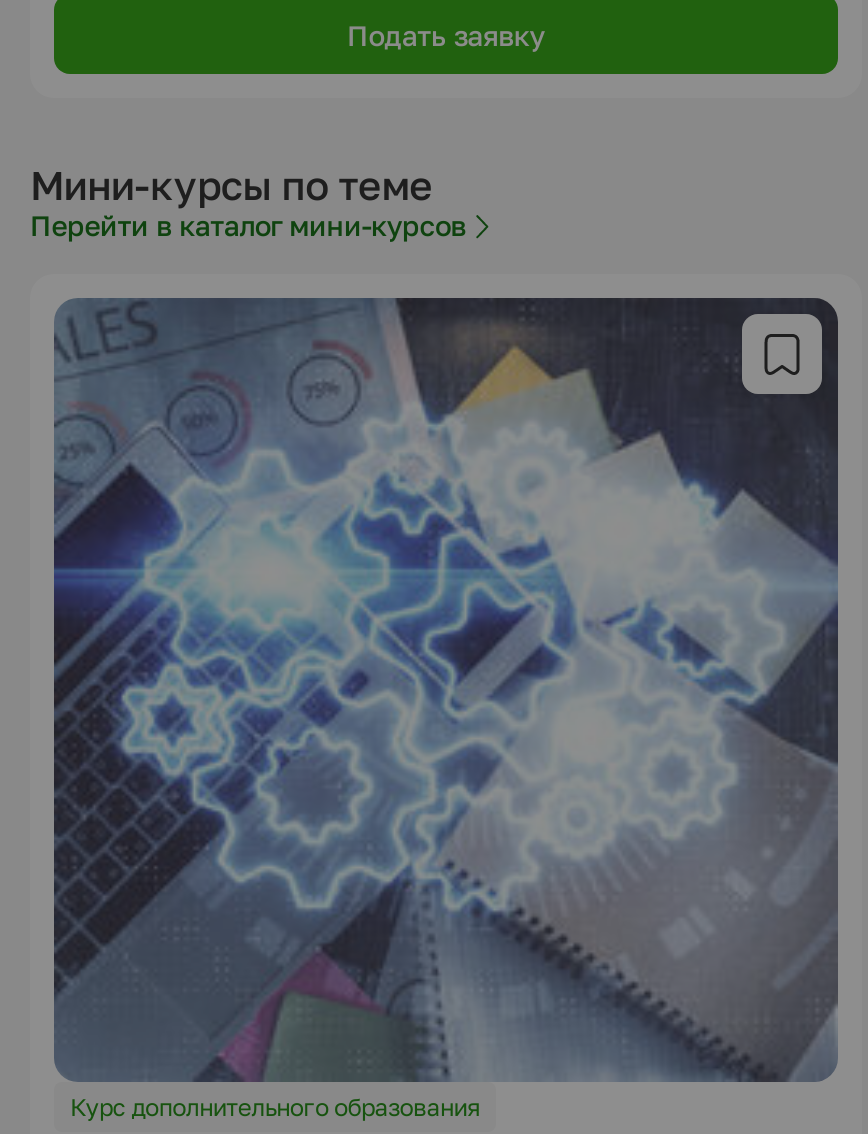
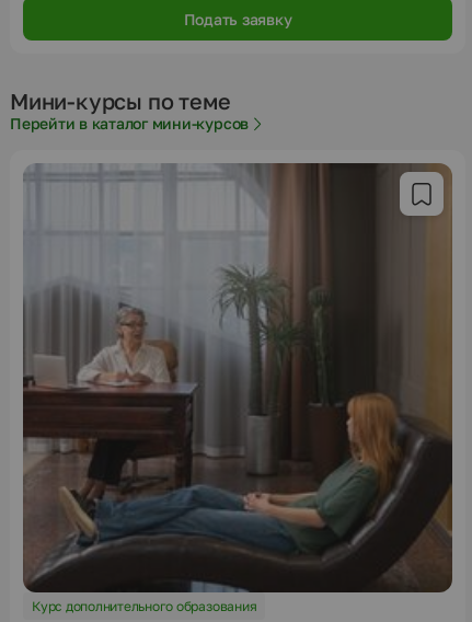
- [image]
+ [image]
